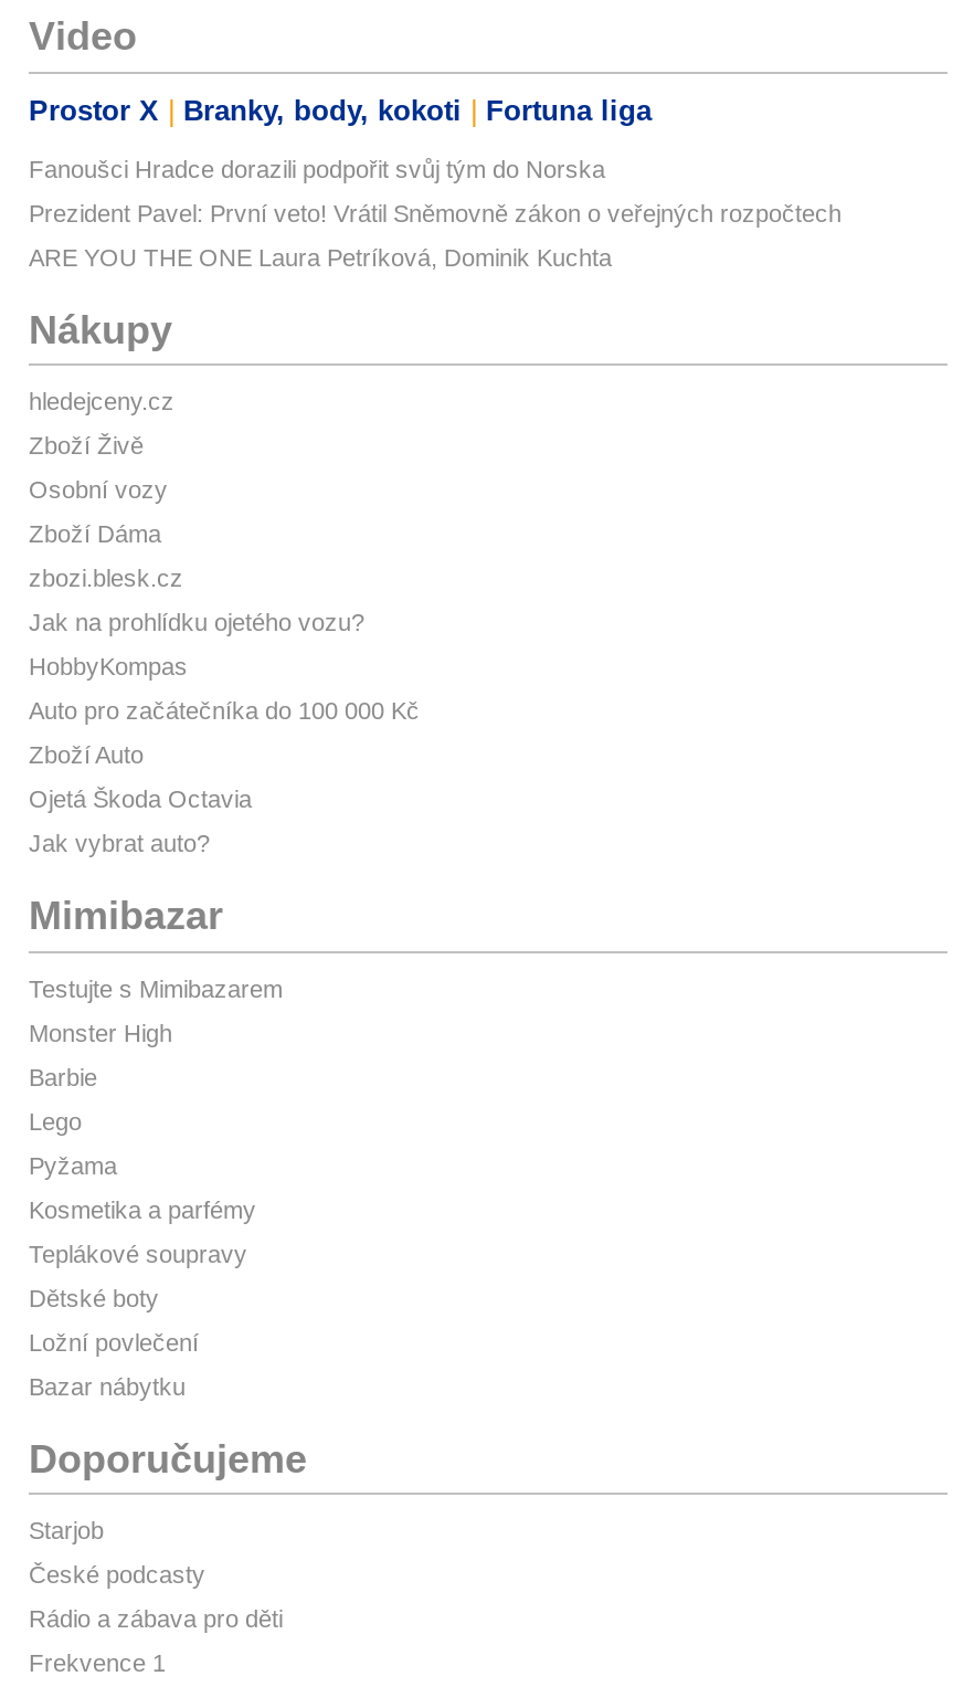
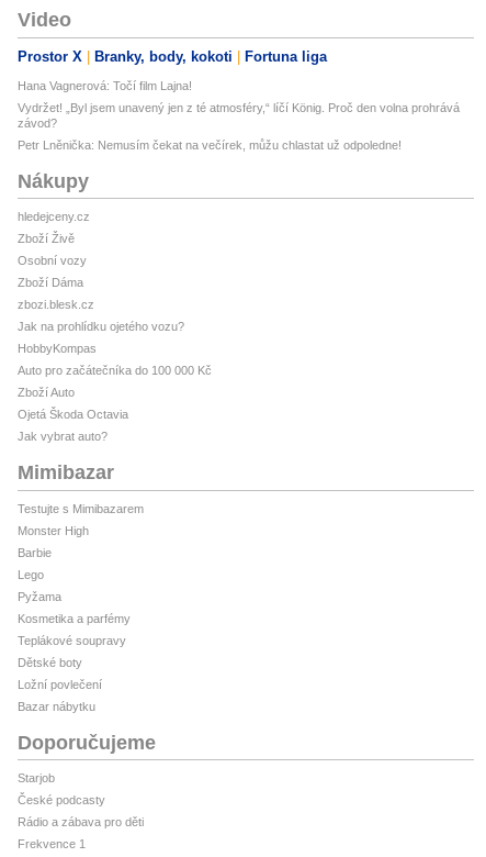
- Fanoušci Hradce dorazili podpořit svůj tým do Norska
+ Hana Vagnerová: Točí film Lajna!

- Prezident Pavel: První veto! Vrátil Sněmovně zákon o veřejných rozpočtech
+ Vydržet! „Byl jsem unavený jen z té atmosféry,“ líčí König. Proč den volna prohrává
+ závod?

- ARE YOU THE ONE Laura Petríková, Dominik Kuchta
+ Petr Lněnička: Nemusím čekat na večírek, můžu chlastat už odpoledne!
